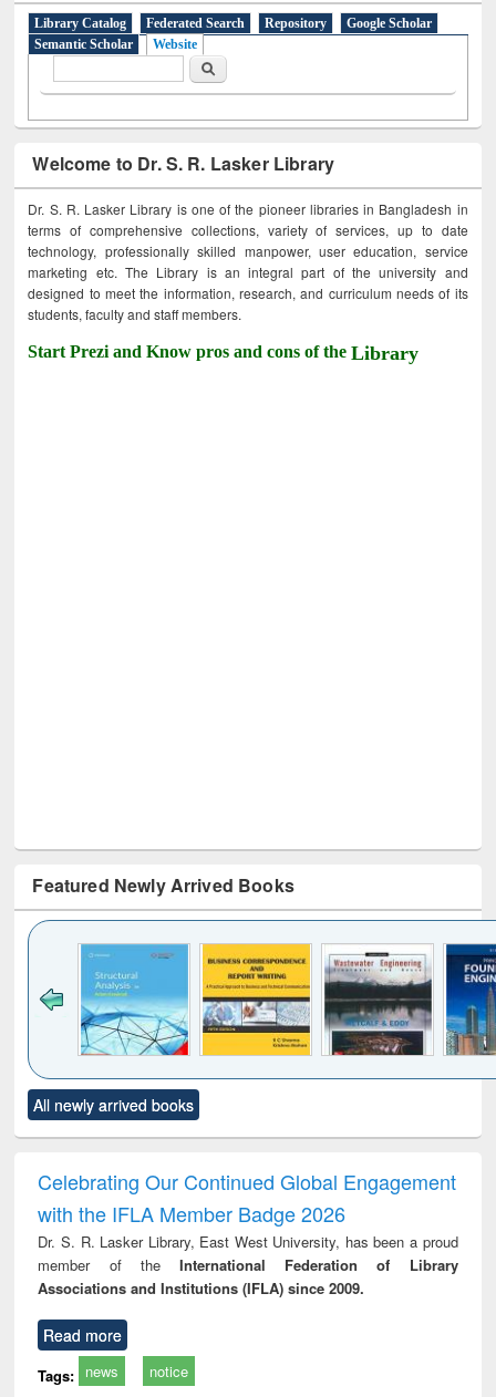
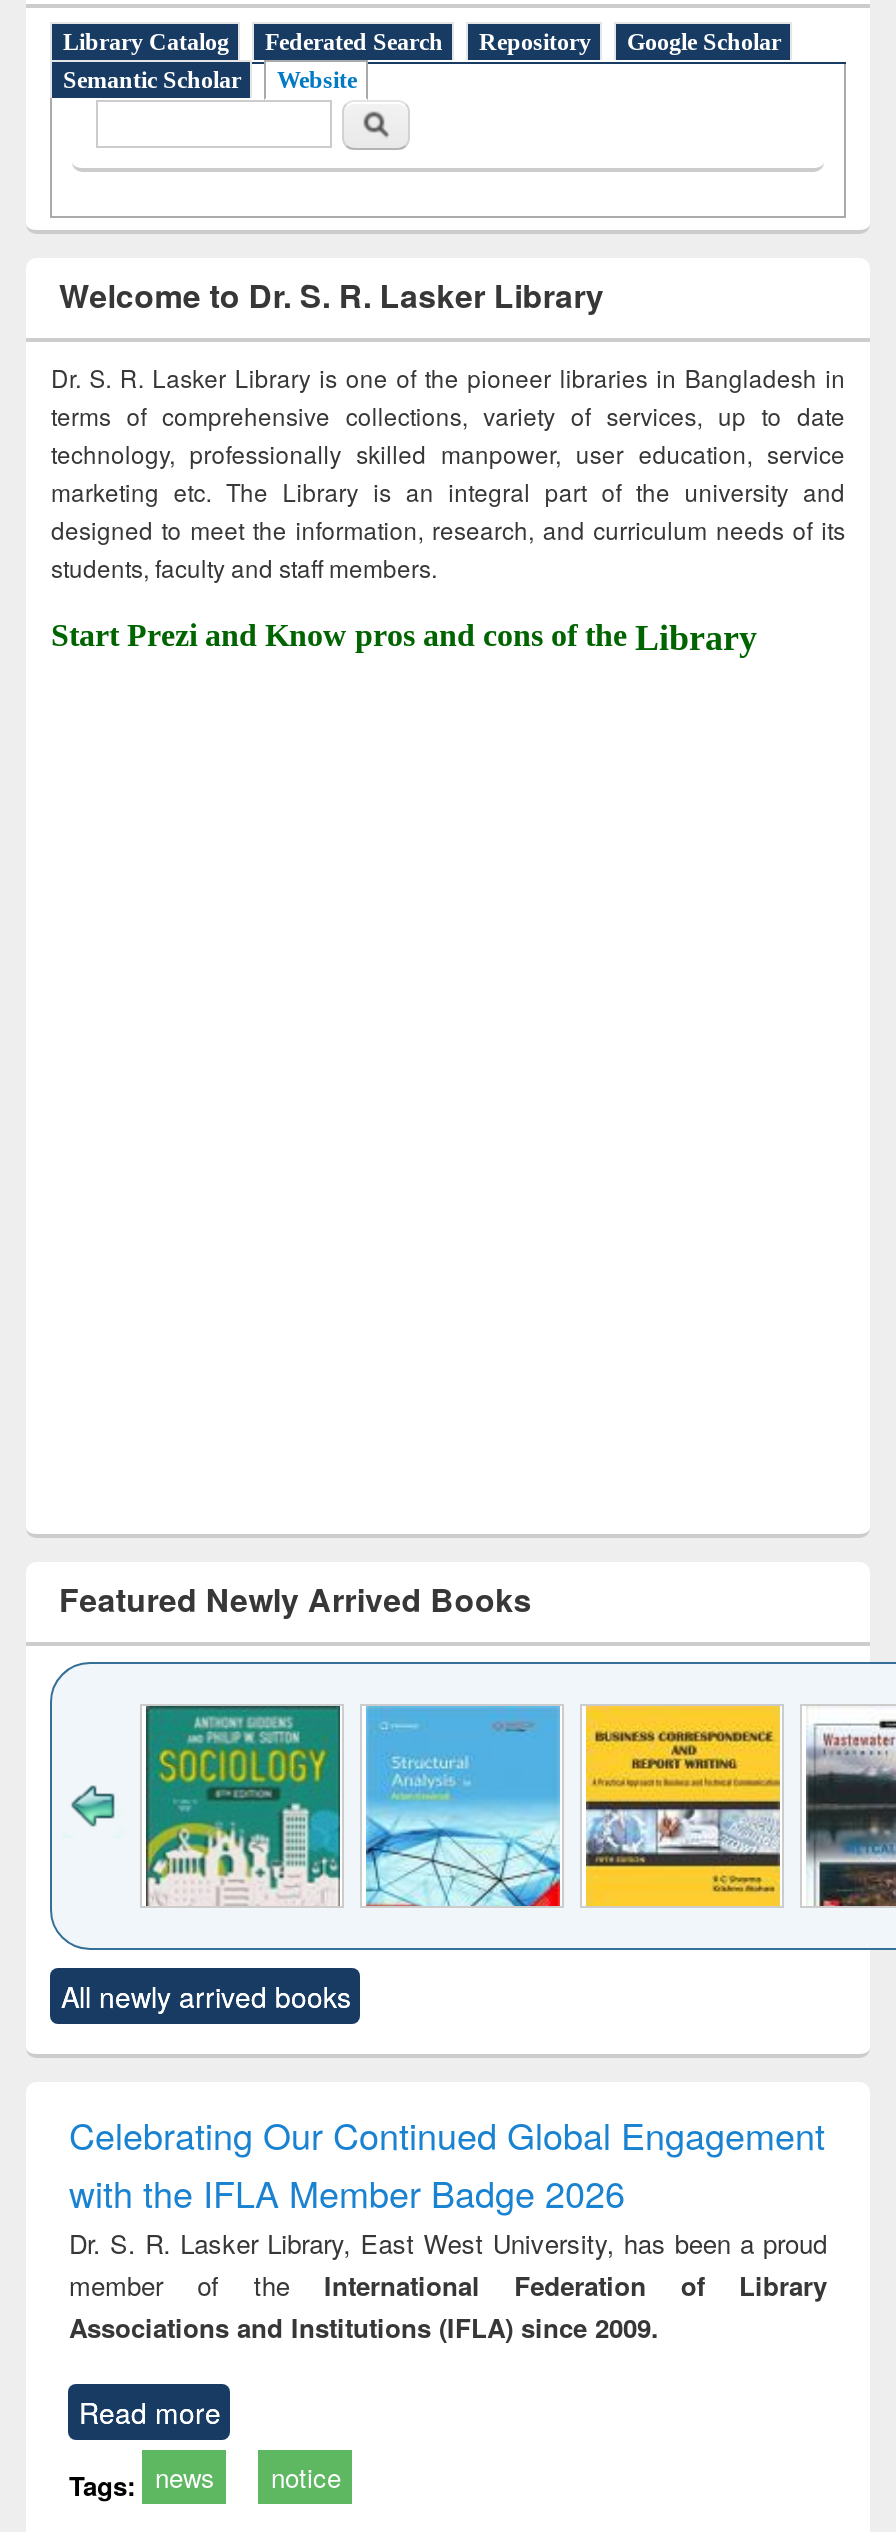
- [image]
+ [image]

- [image]
+ [image]

- [image]
+ [image]

- [image]
+ [image]
